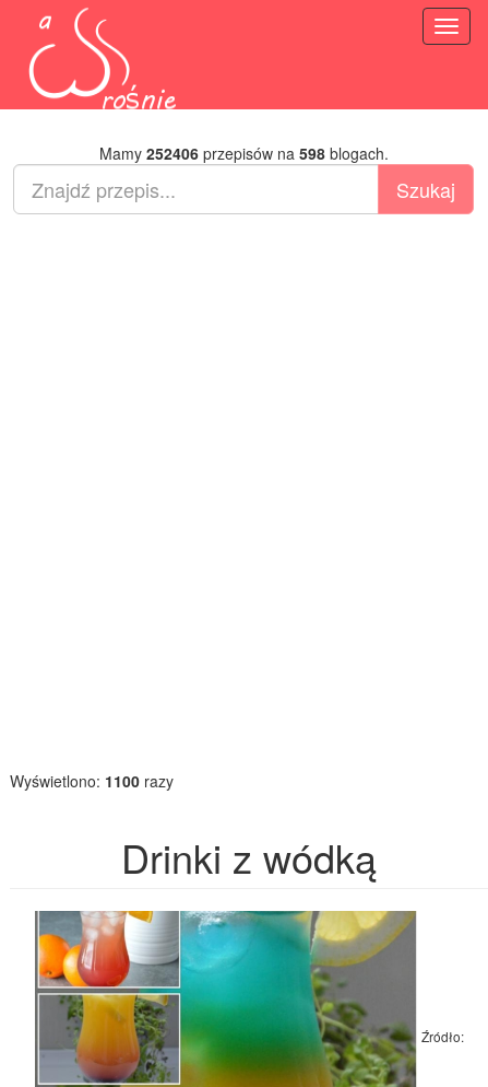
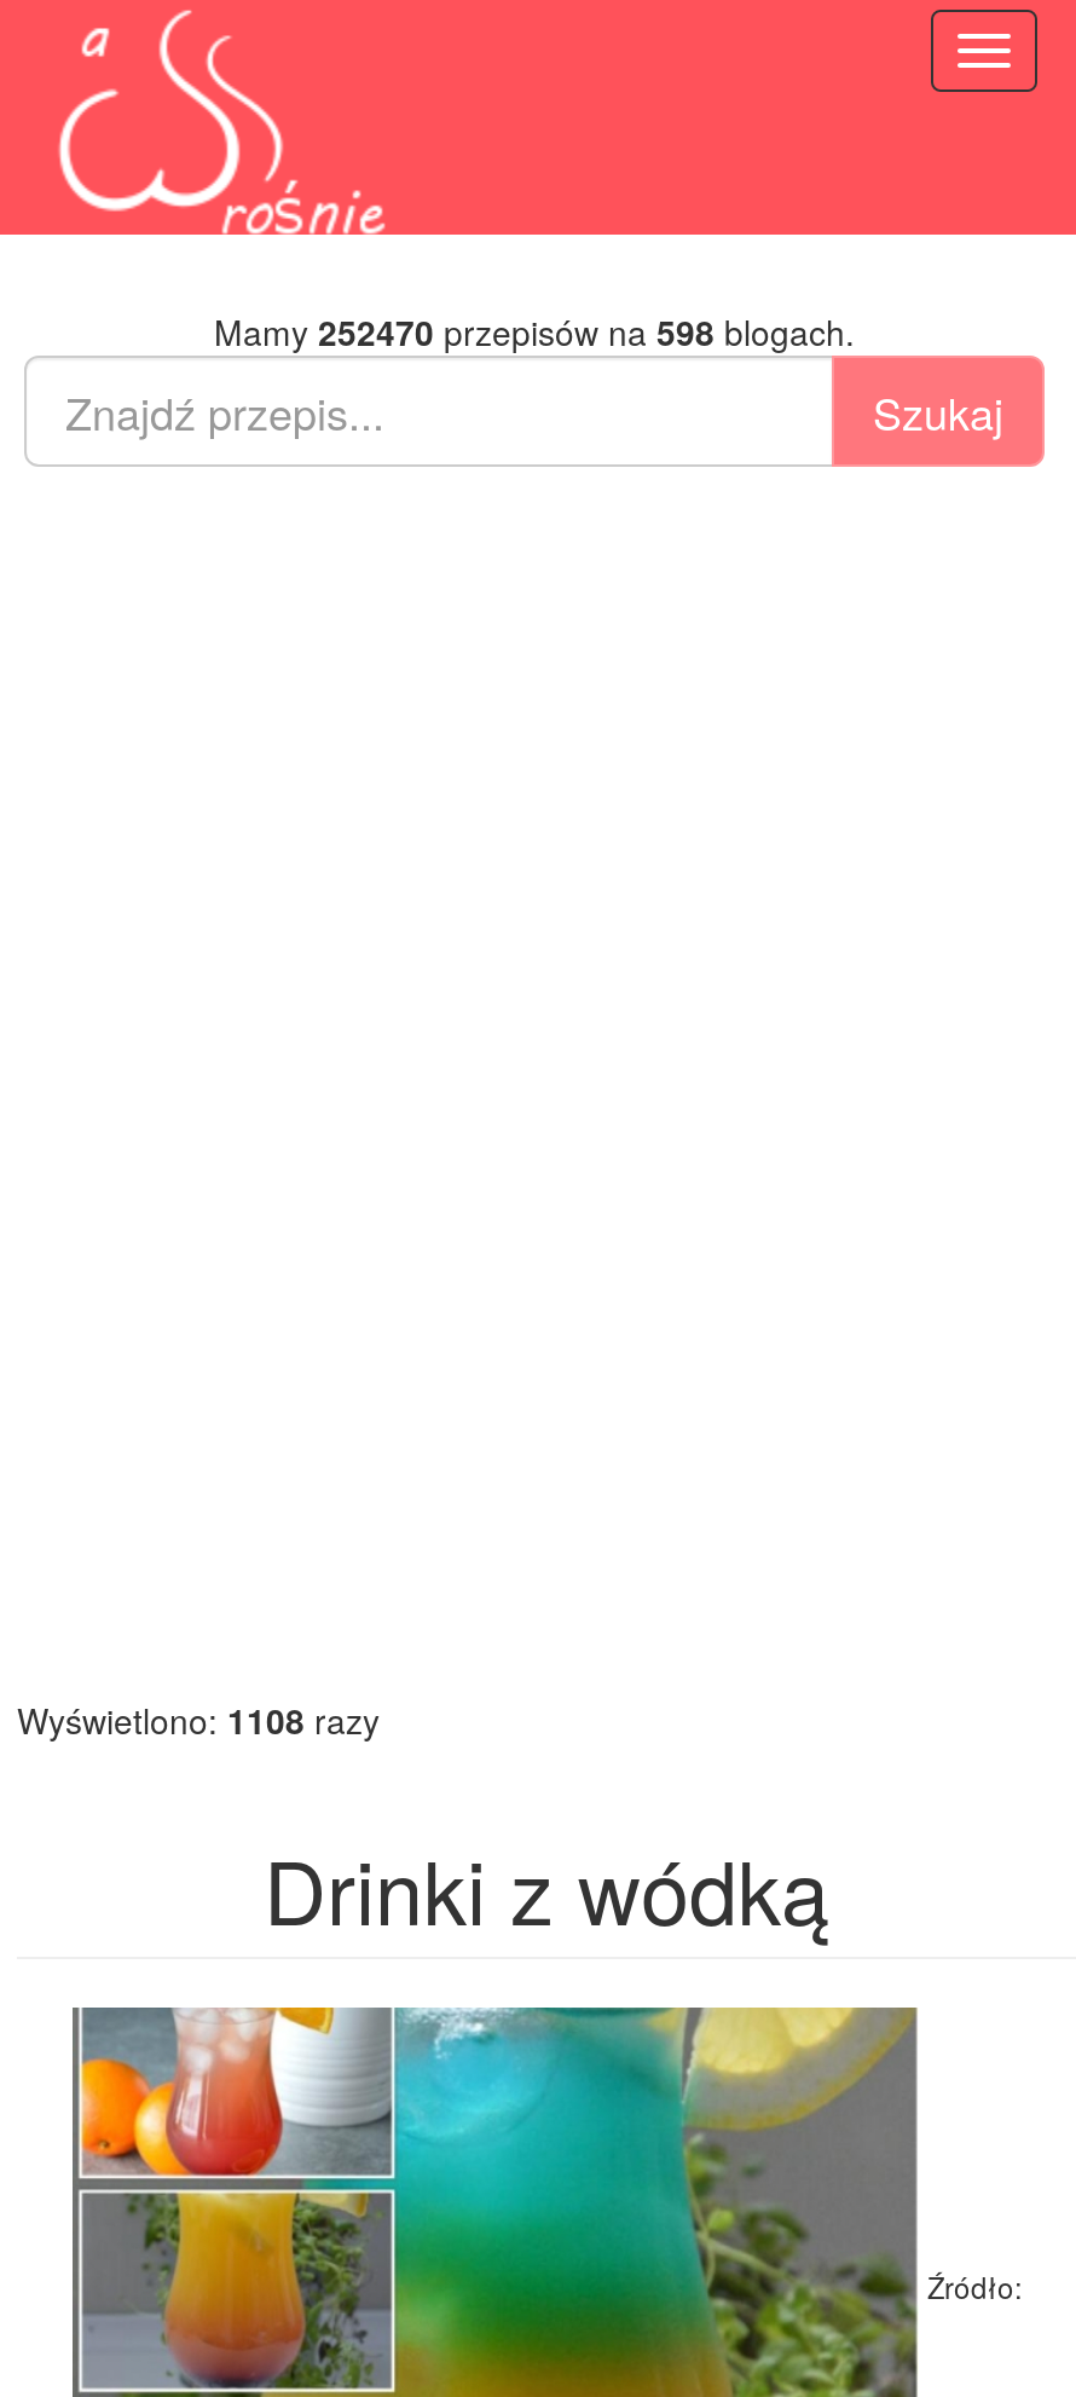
- Mamy 252406 przepisów na 598 blogach.
+ Mamy 252470 przepisów na 598 blogach.

- Wyświetlono: 1100 razy
+ Wyświetlono: 1108 razy
